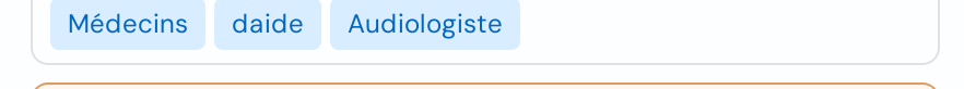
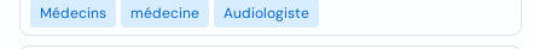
- daide
+ médecine
